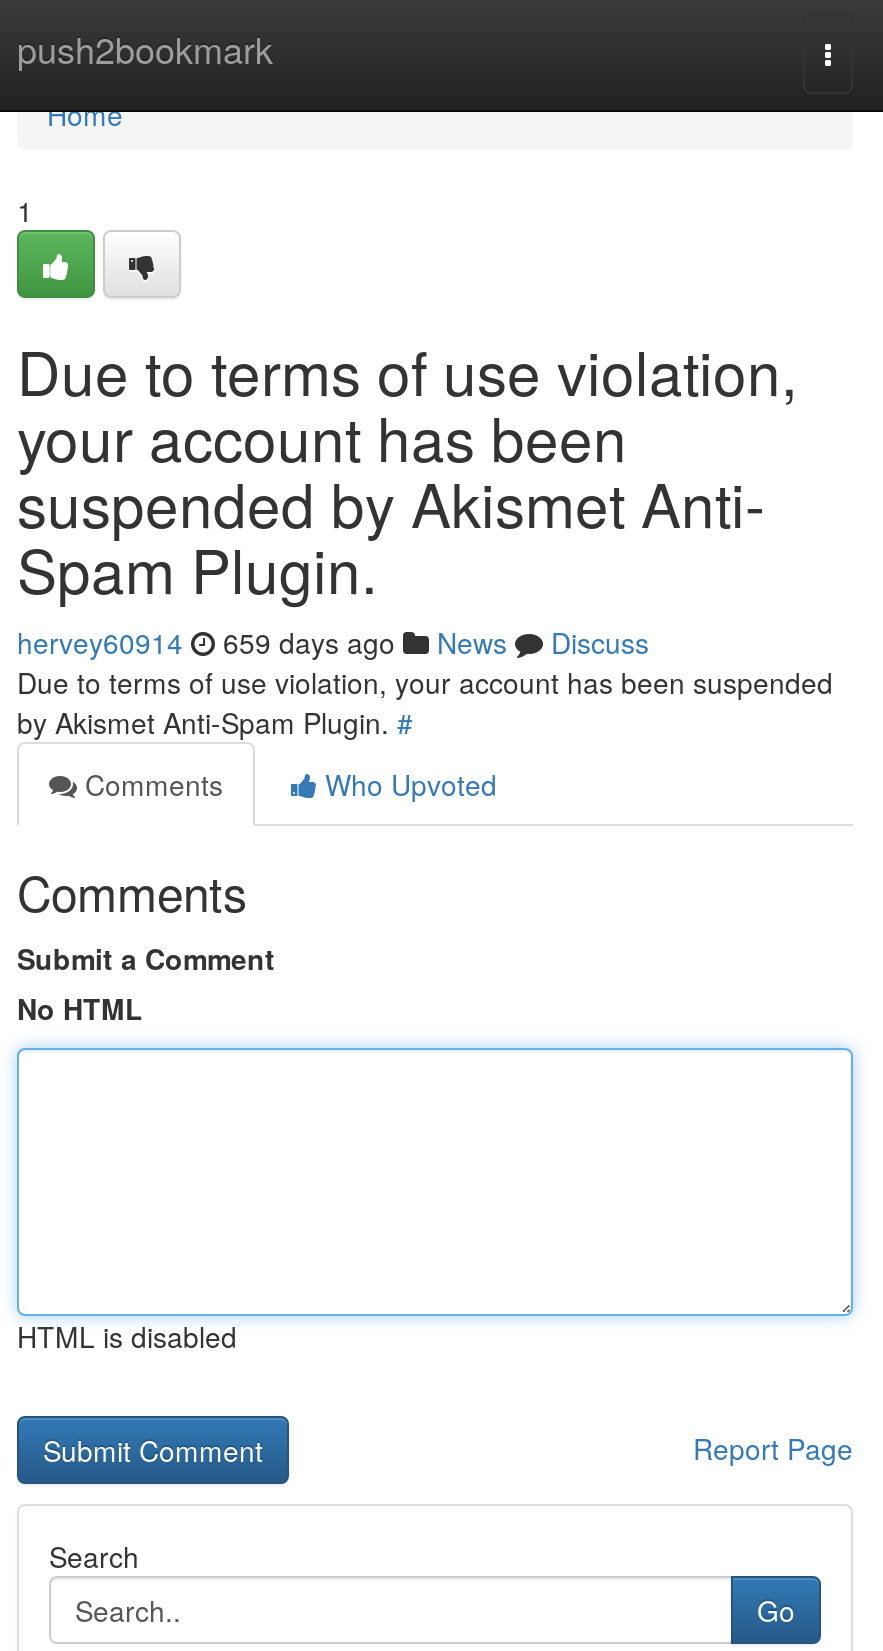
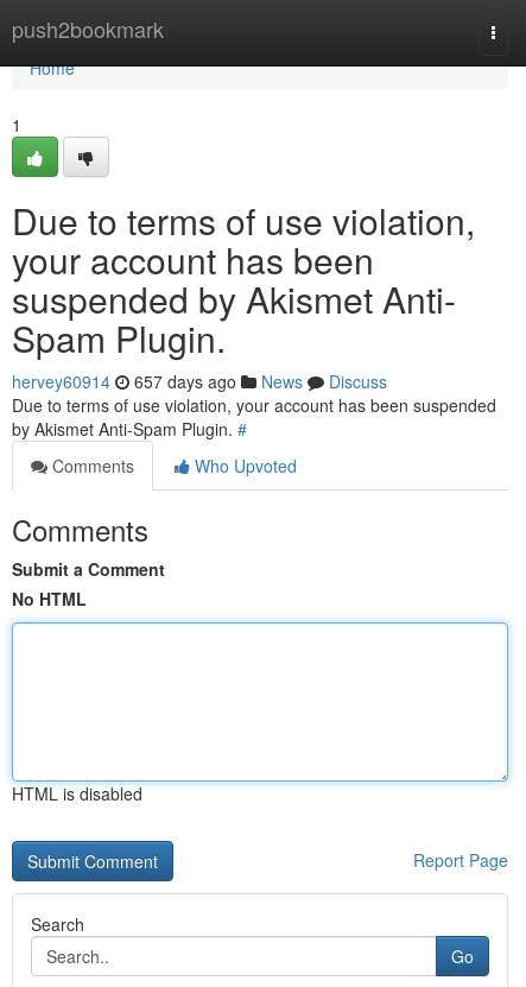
- hervey60914 659 days ago News Discuss
+ hervey60914 657 days ago News Discuss
